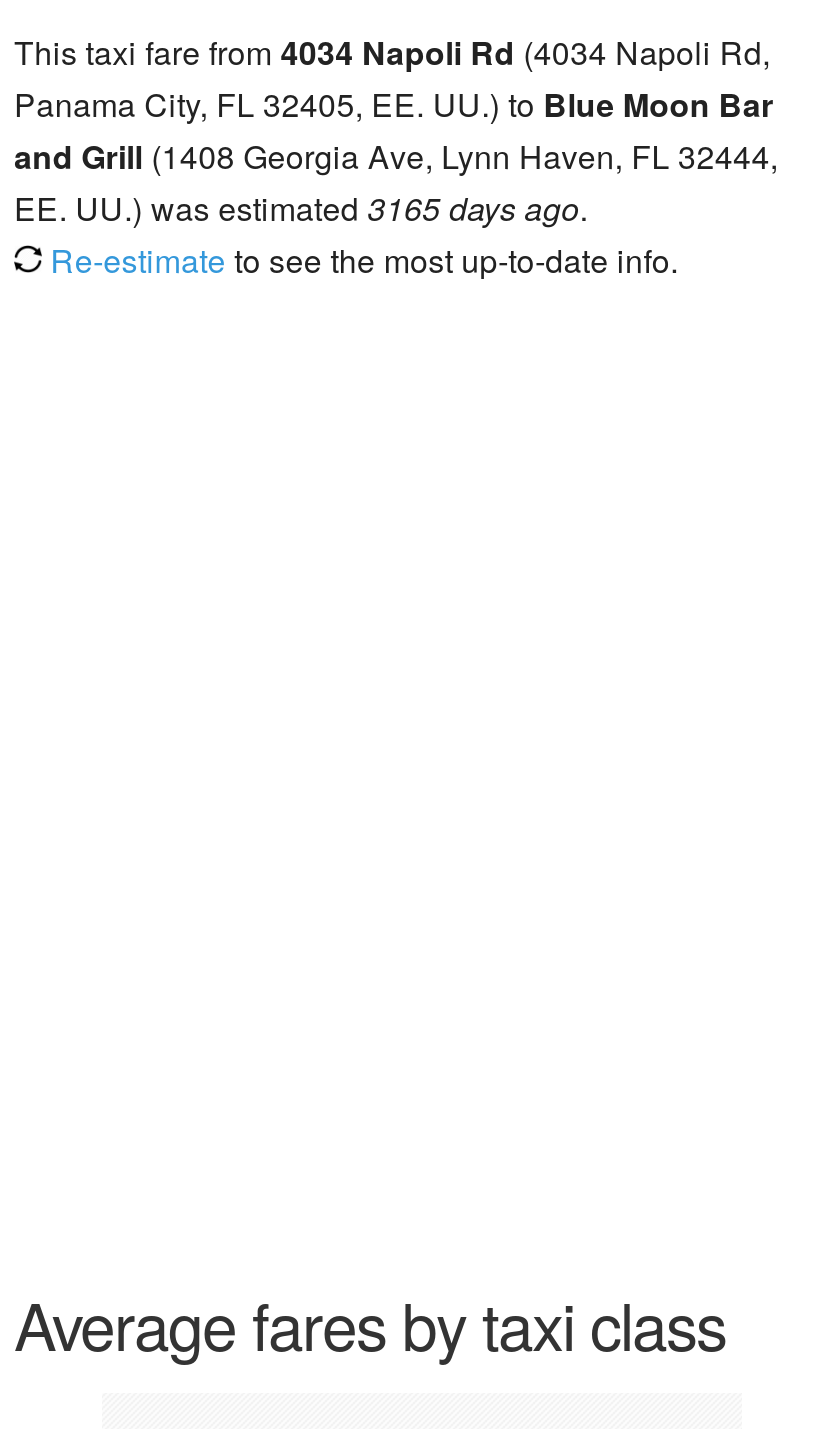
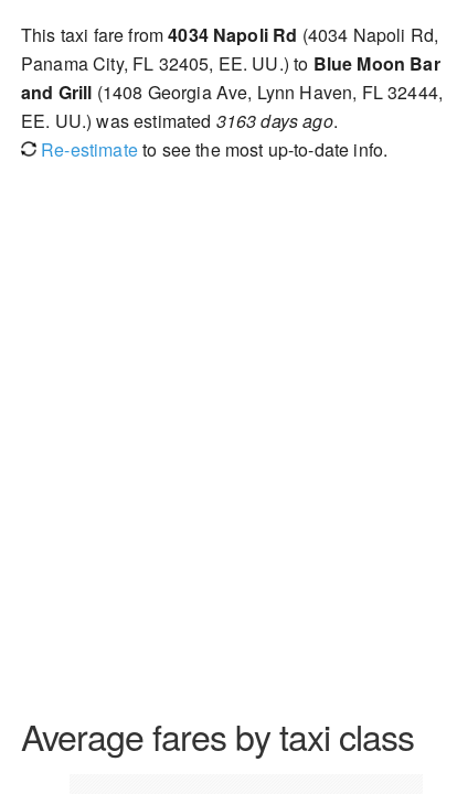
- EE. UU.) was estimated 3165 days ago.
+ EE. UU.) was estimated 3163 days ago.
